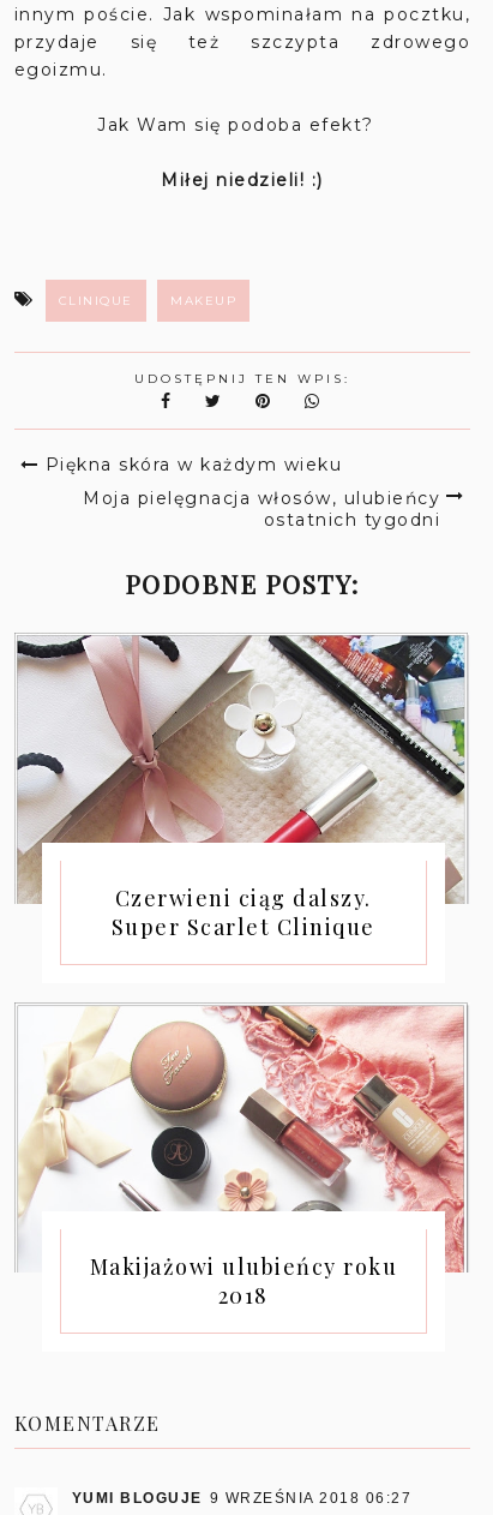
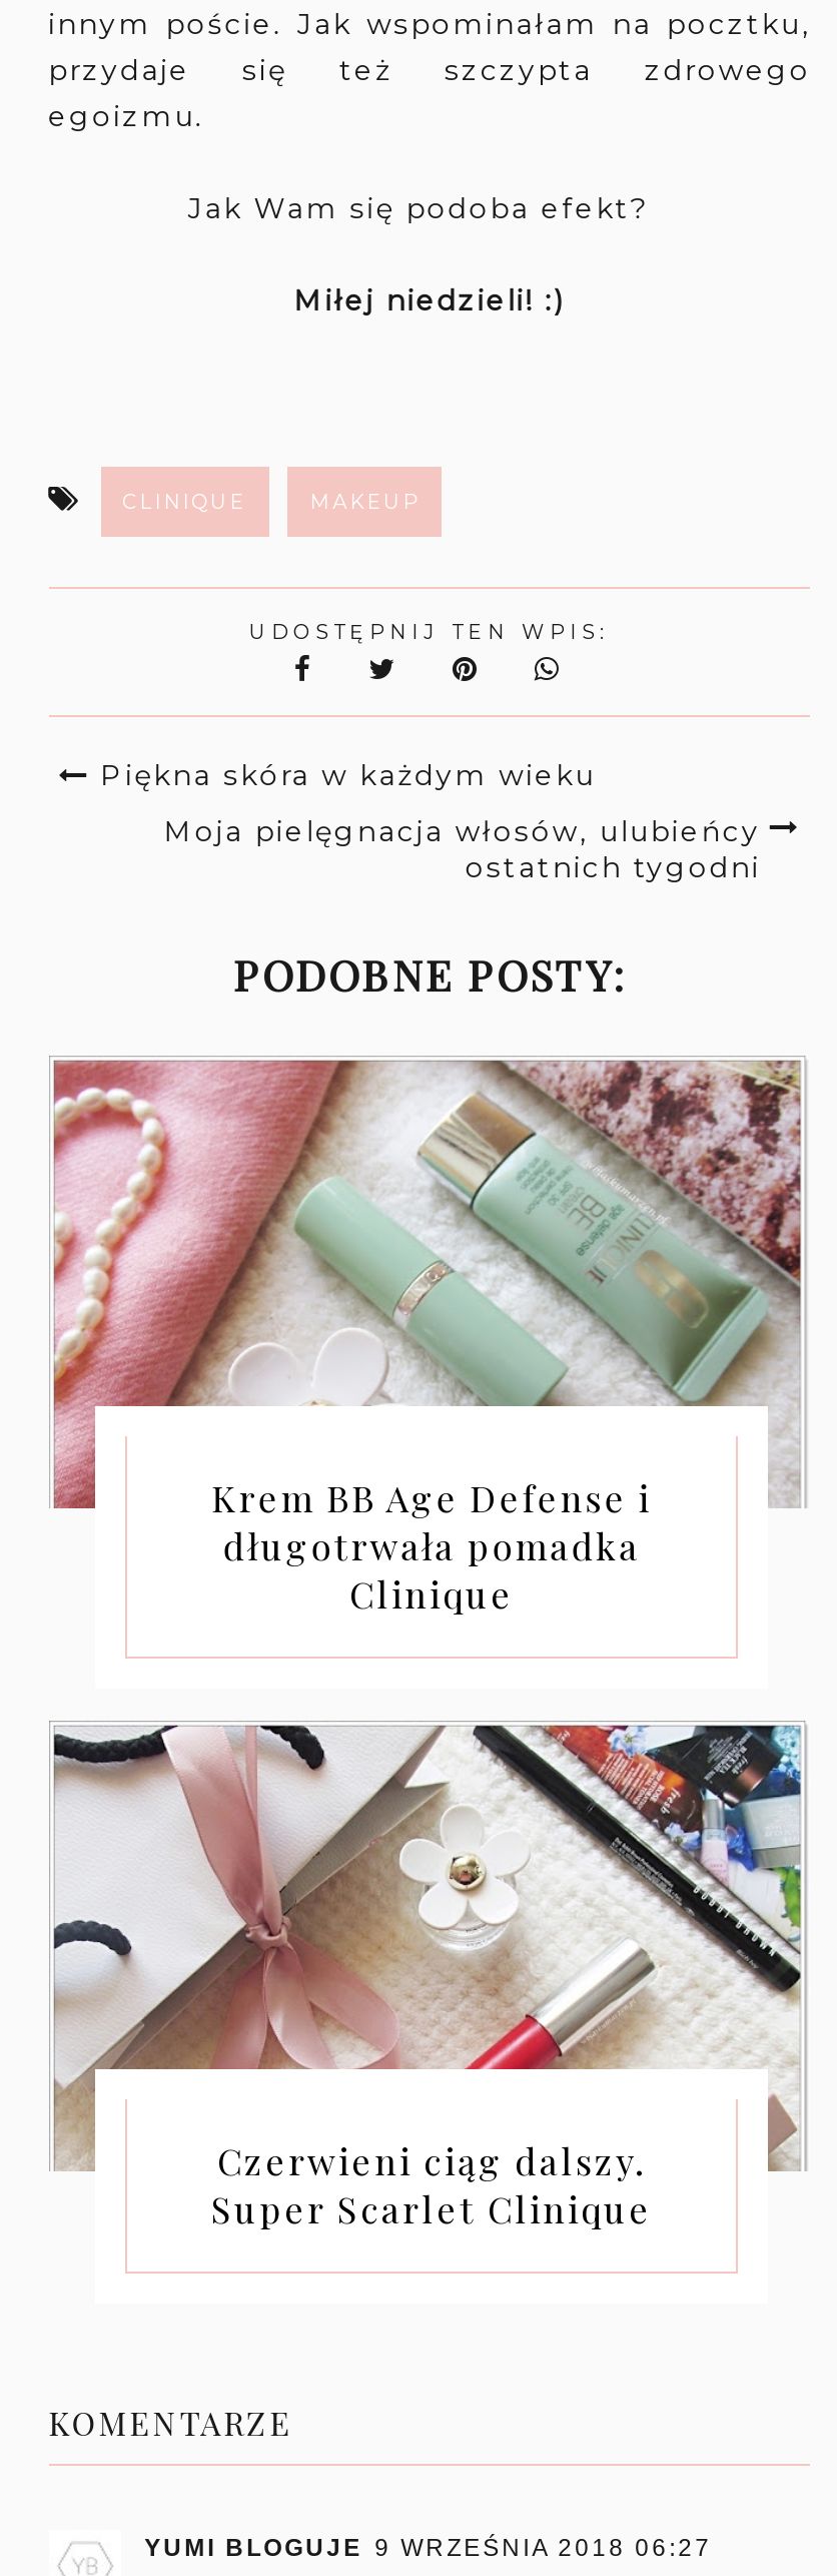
+ [image]
+ Krem BB Age Defense i
+ długotrwała pomadka
+ Clinique

moved down: [image] | Czerwieni ciąg dalszy. | Super Scarlet Clinique

- [image]
- Makijażowi ulubieńcy roku
- 2018
